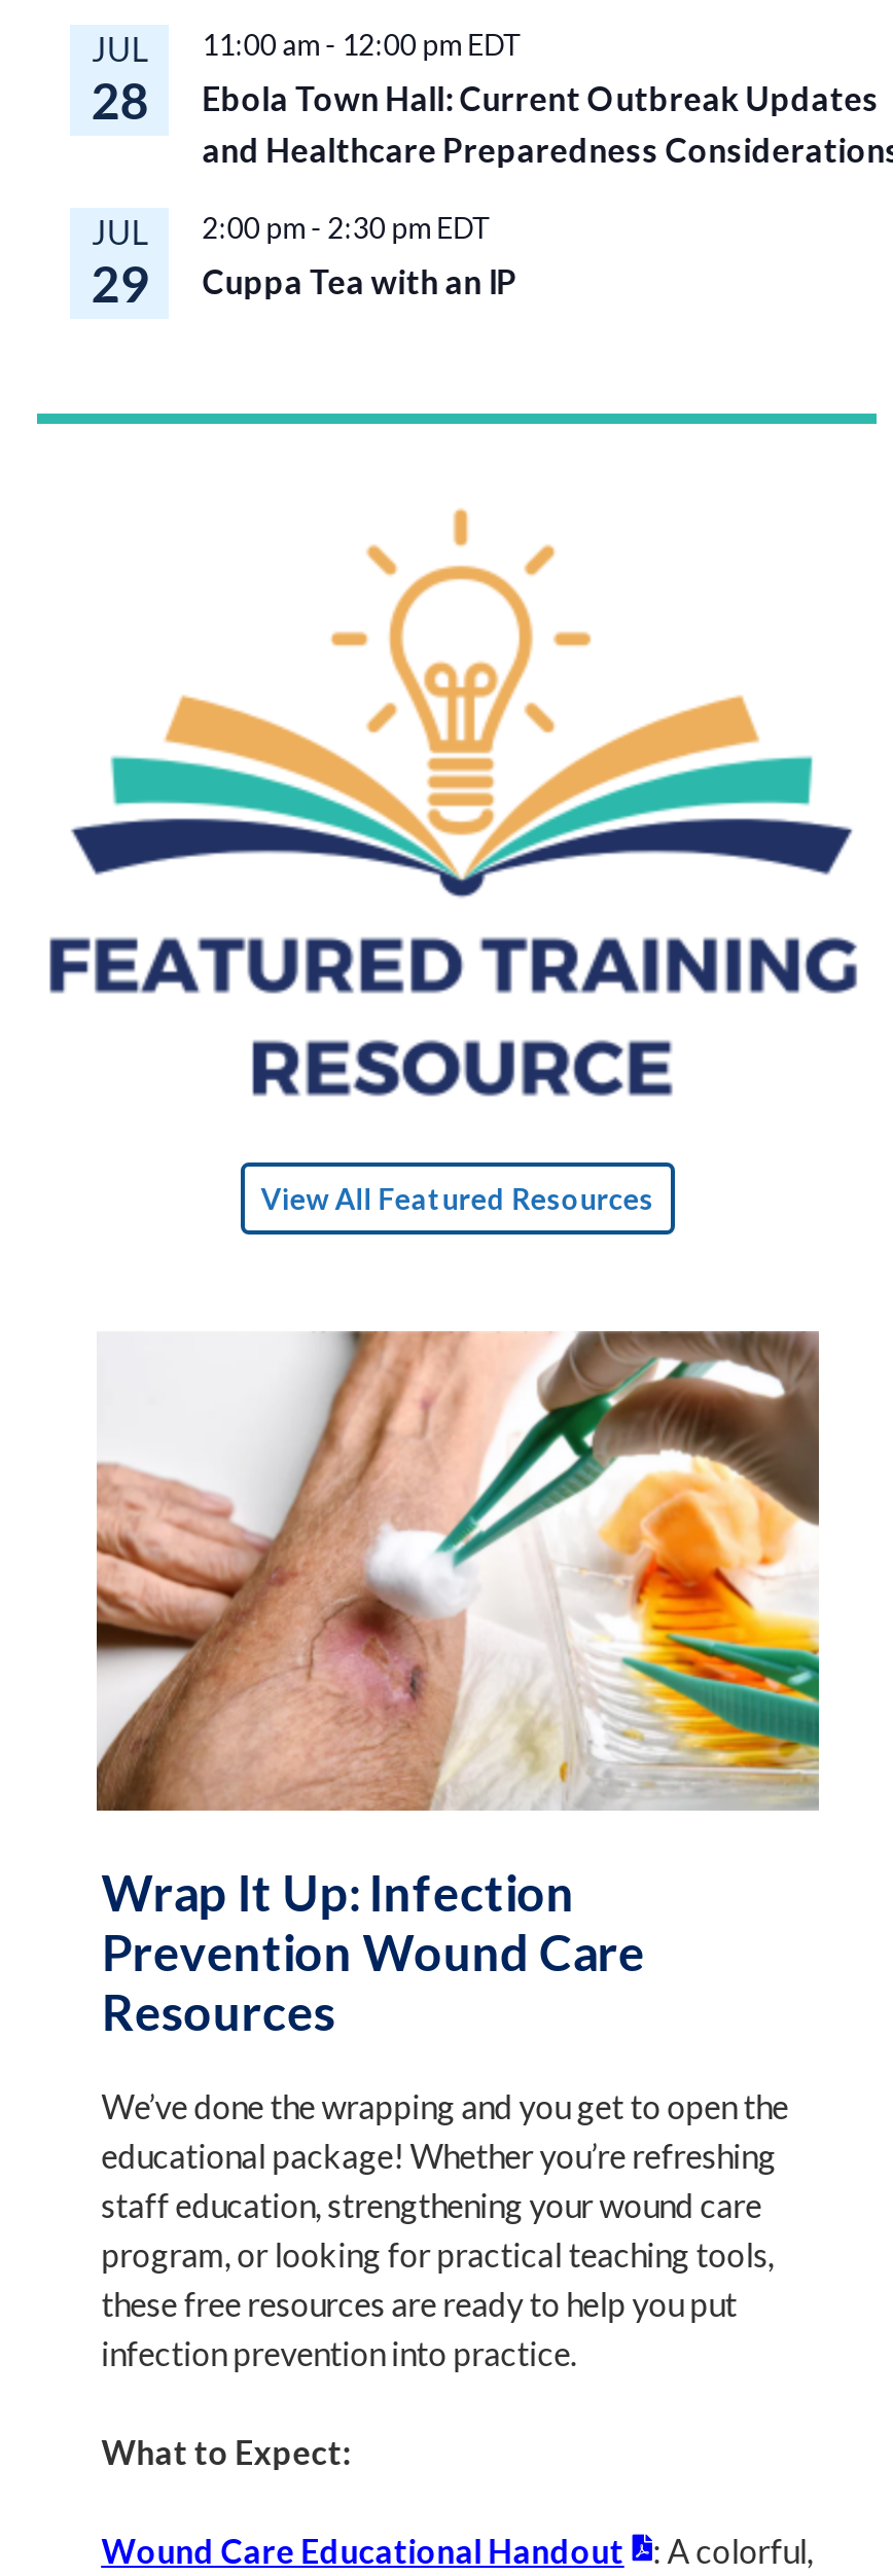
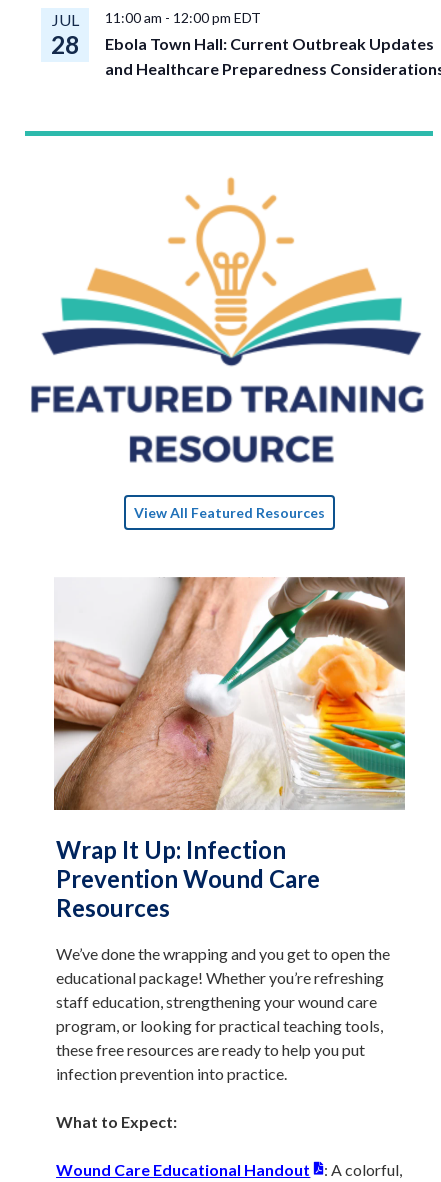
- JUL
- 29

- 2:00 pm - 2:30 pm EDT
- Cuppa Tea with an IP
